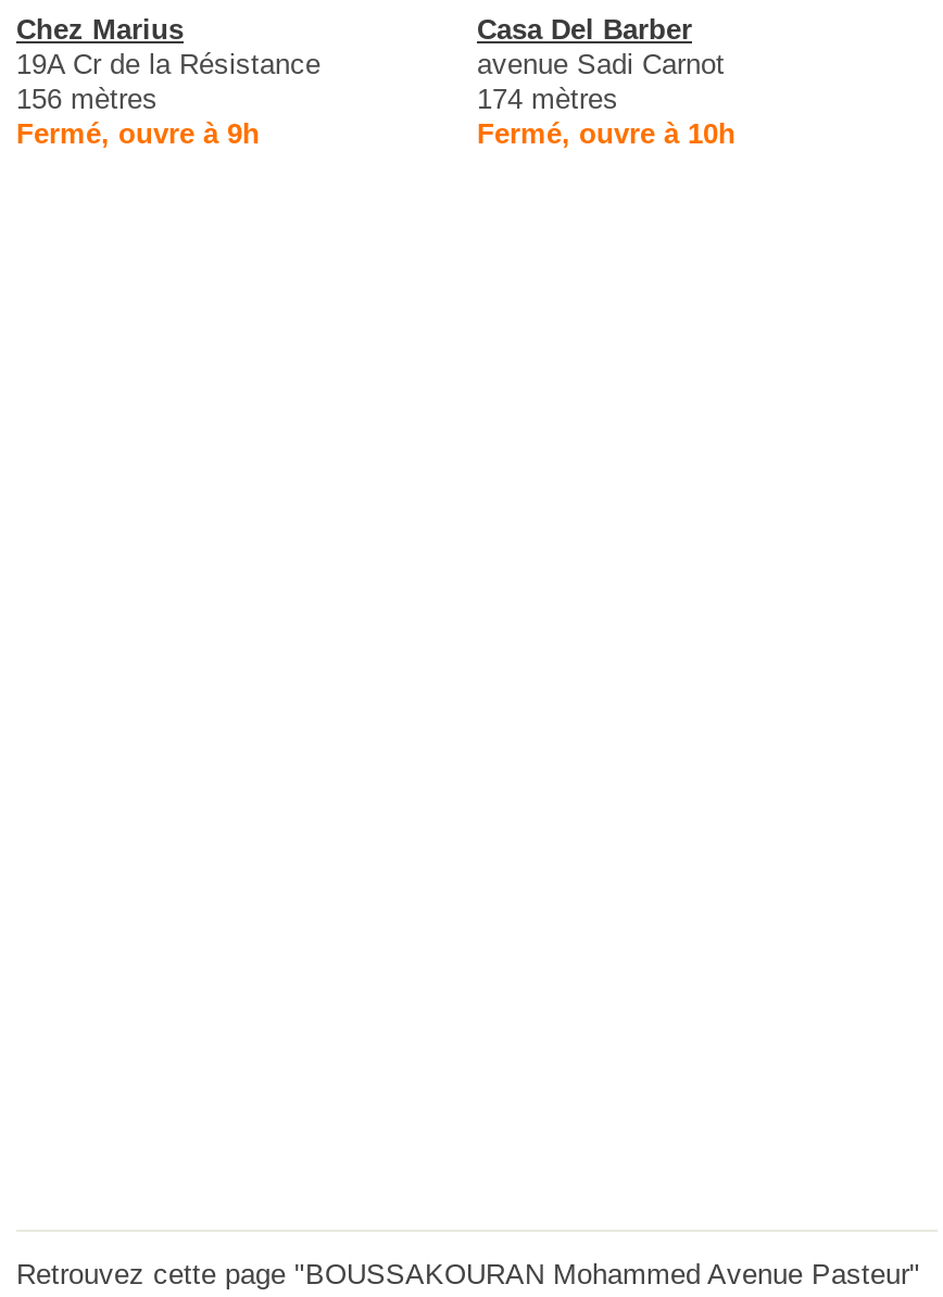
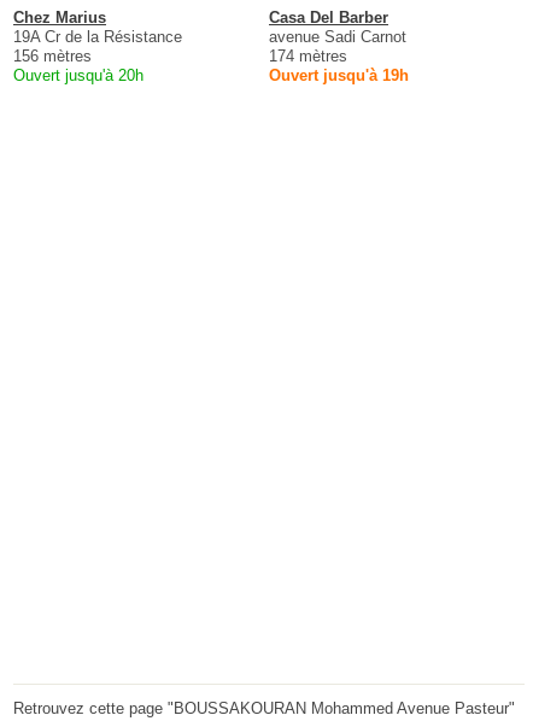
- Fermé, ouvre à 9h
+ Ouvert jusqu'à 20h

- Fermé, ouvre à 10h
+ Ouvert jusqu'à 19h
